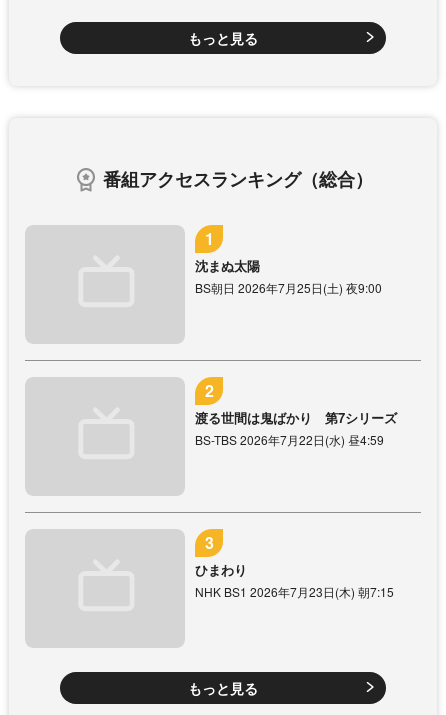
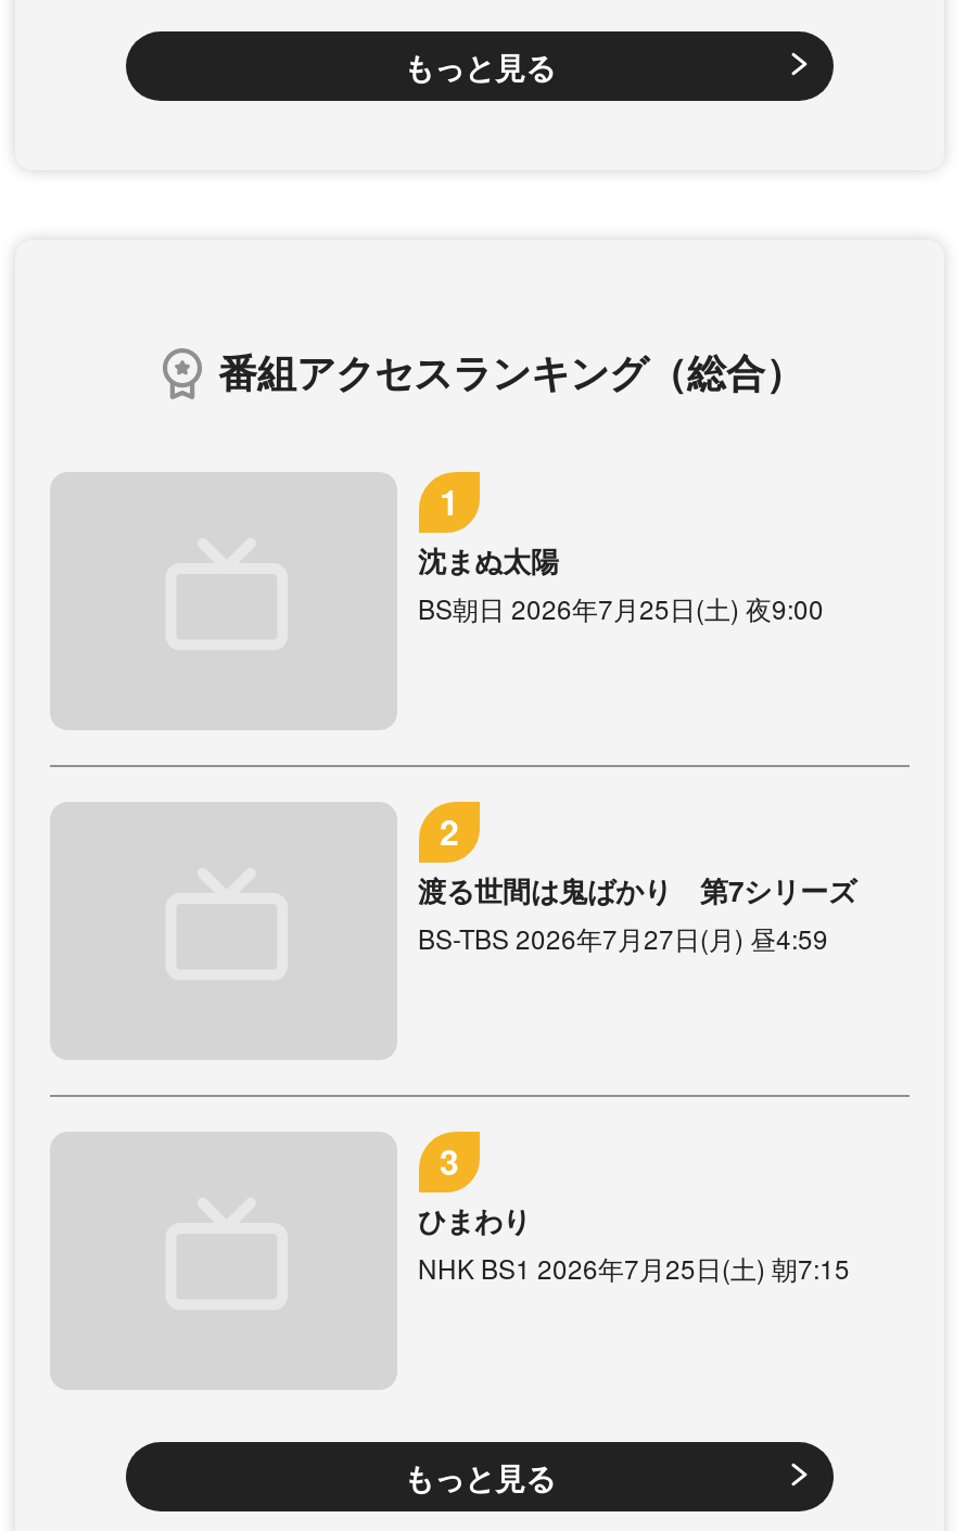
- BS-TBS 2026年7月22日(水) 昼4:59
+ BS-TBS 2026年7月27日(月) 昼4:59

- NHK BS1 2026年7月23日(木) 朝7:15
+ NHK BS1 2026年7月25日(土) 朝7:15
